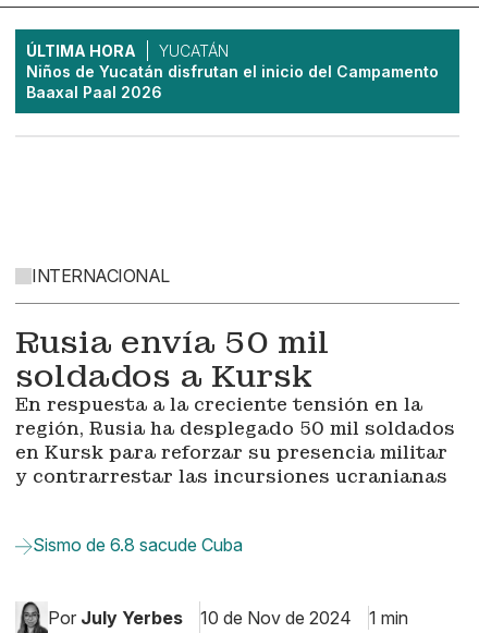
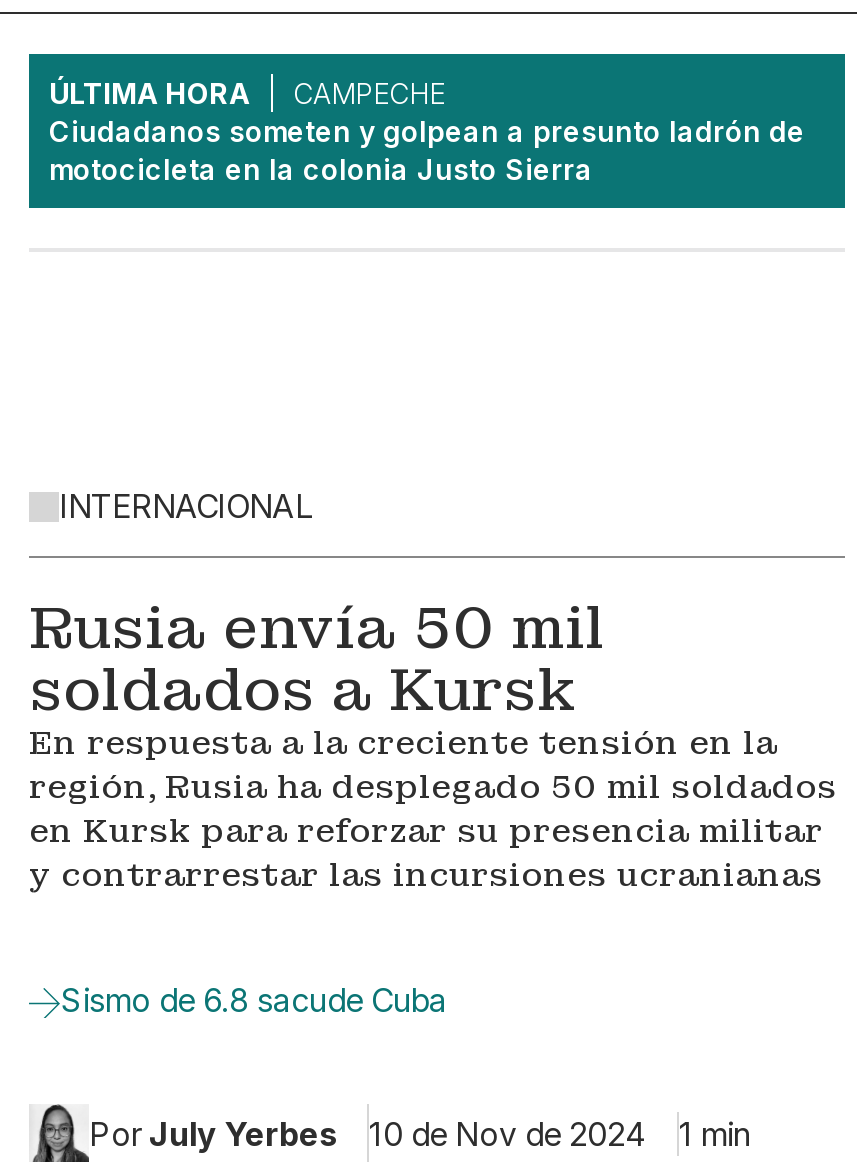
- YUCATÁN
- Niños de Yucatán disfrutan el inicio del Campamento
- Baaxal Paal 2026
+ CAMPECHE
+ Ciudadanos someten y golpean a presunto ladrón de
+ motocicleta en la colonia Justo Sierra
